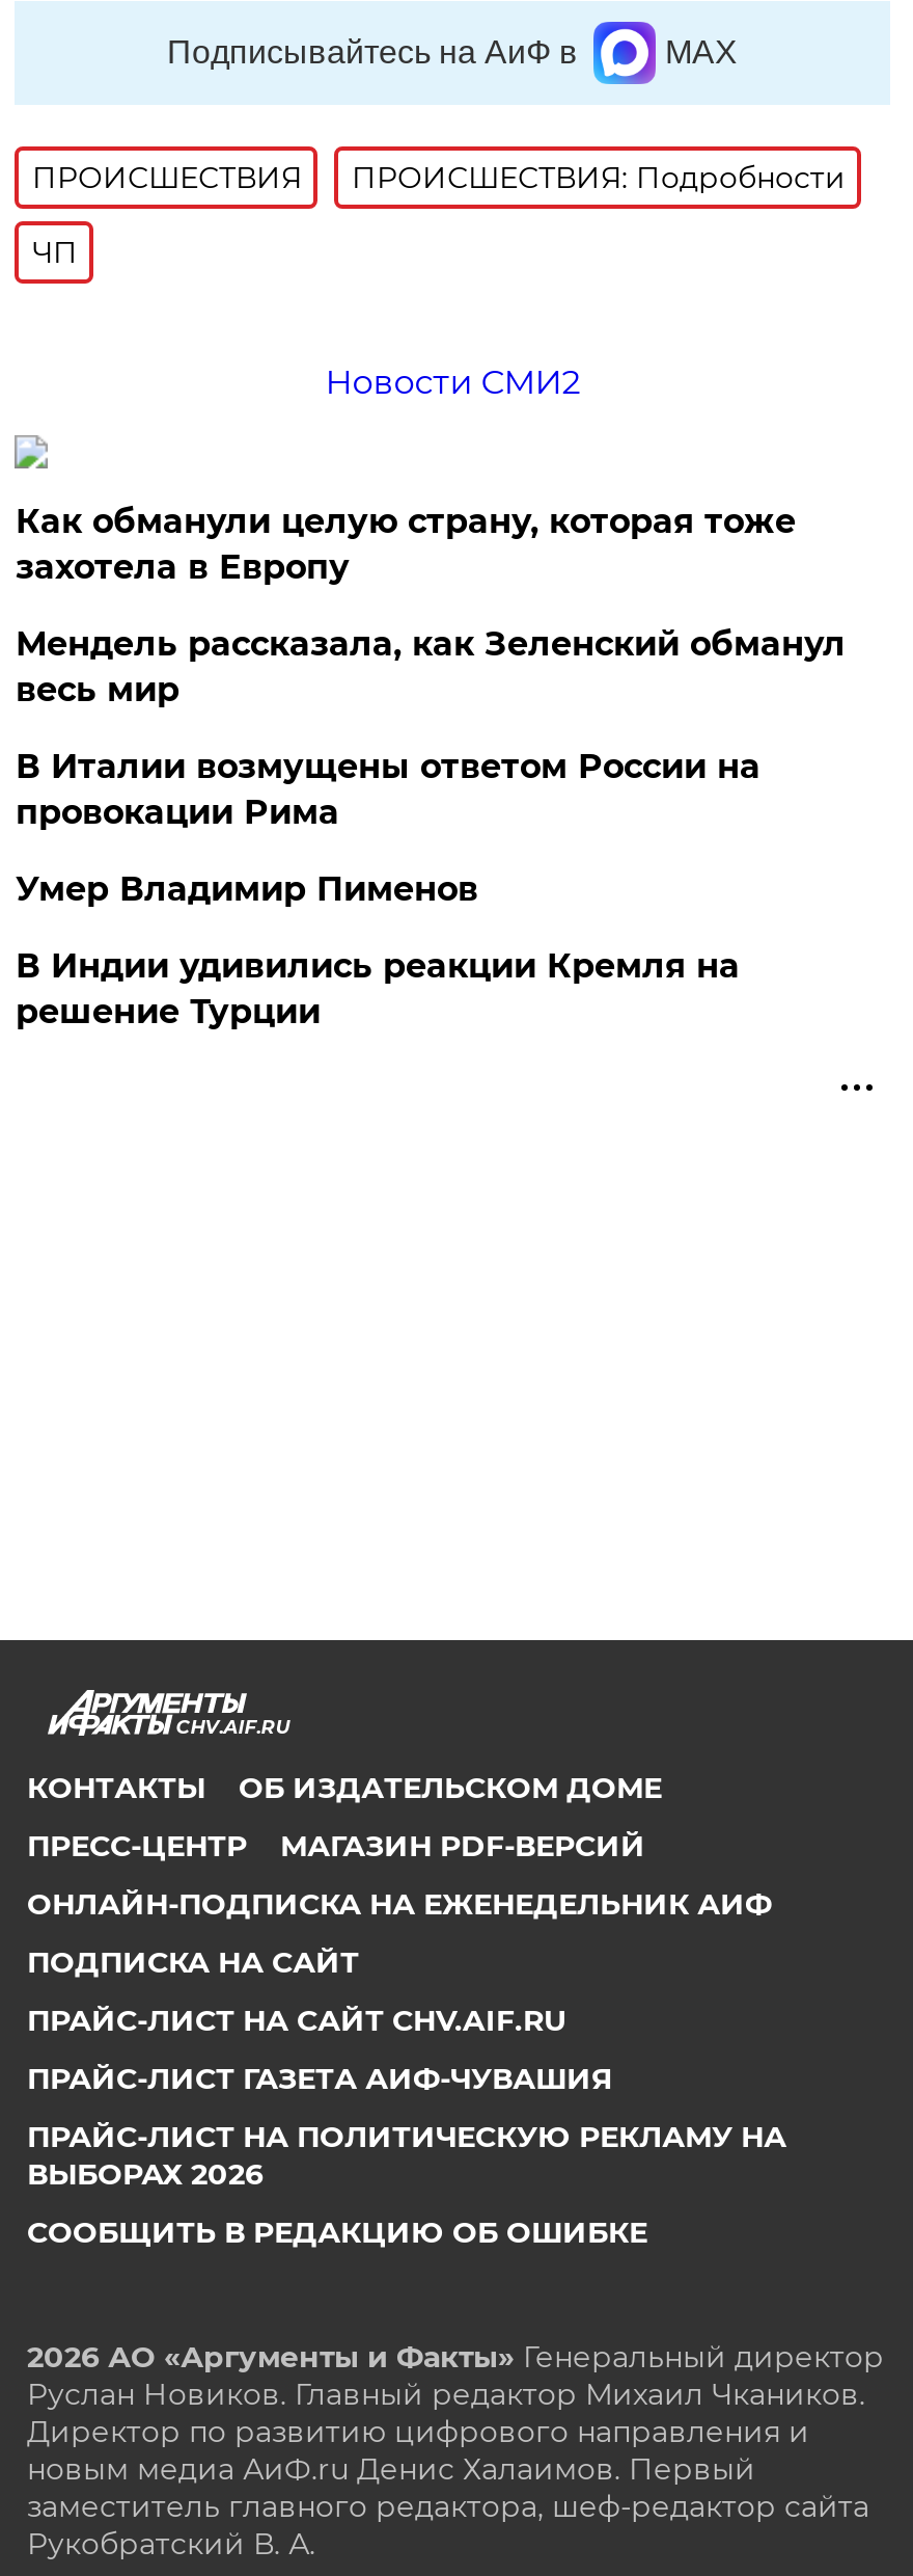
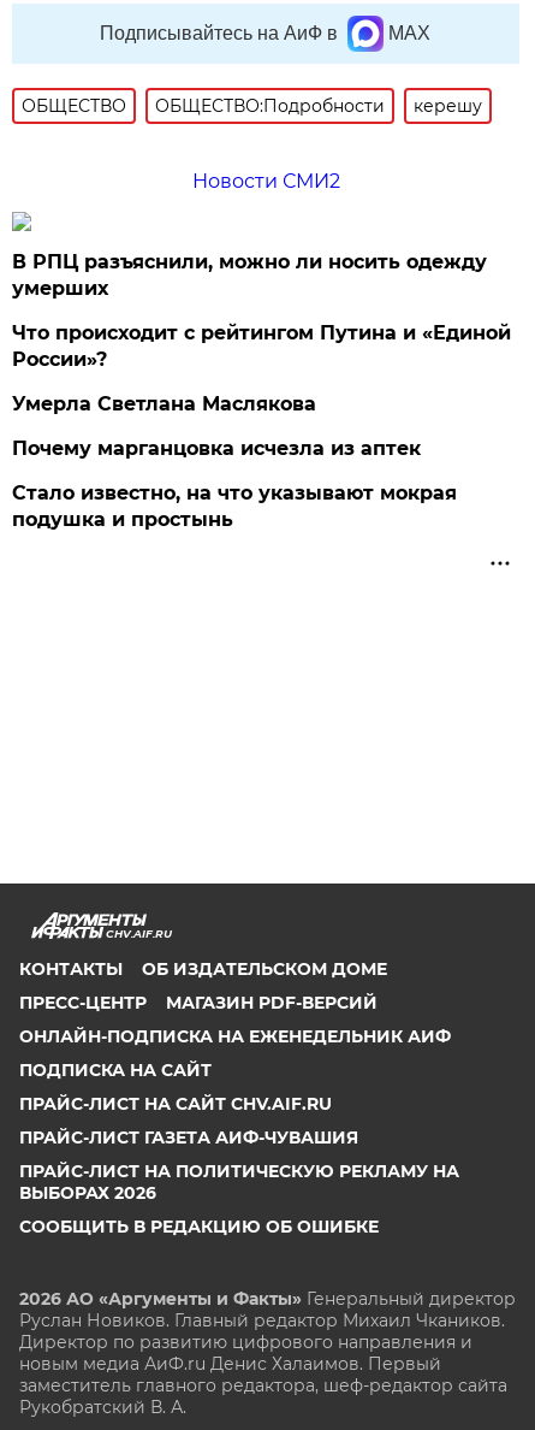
- ПРОИСШЕСТВИЯ
- ПРОИСШЕСТВИЯ: Подробности
- ЧП
+ ОБЩЕСТВО
+ ОБЩЕСТВО:Подробности
+ керешу

- Как обманули целую страну, которая тоже
- захотела в Европу
+ В РПЦ разъяснили, можно ли носить одежду
+ умерших

- Мендель рассказала, как Зеленский обманул
- весь мир
+ Что происходит с рейтингом Путина и «Единой
+ России»?

- В Италии возмущены ответом России на
- провокации Рима
+ Умерла Светлана Маслякова

- Умер Владимир Пименов
+ Почему марганцовка исчезла из аптек

- В Индии удивились реакции Кремля на
- решение Турции
+ Стало известно, на что указывают мокрая
+ подушка и простынь
